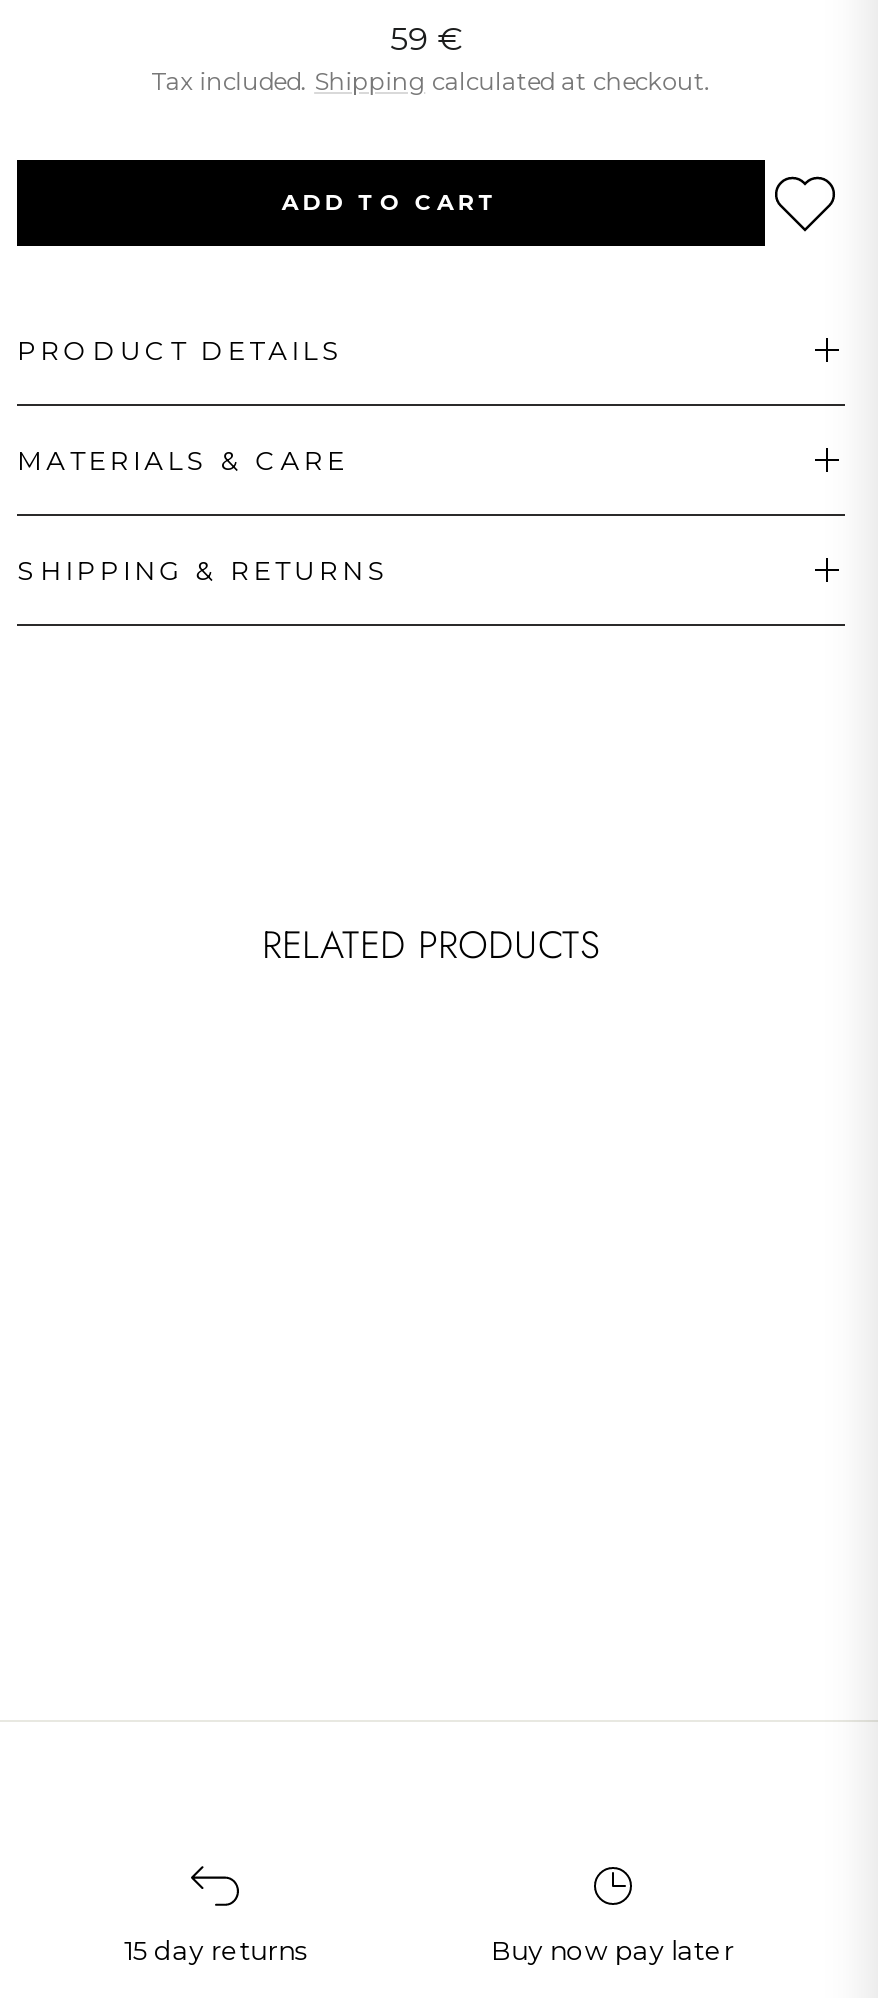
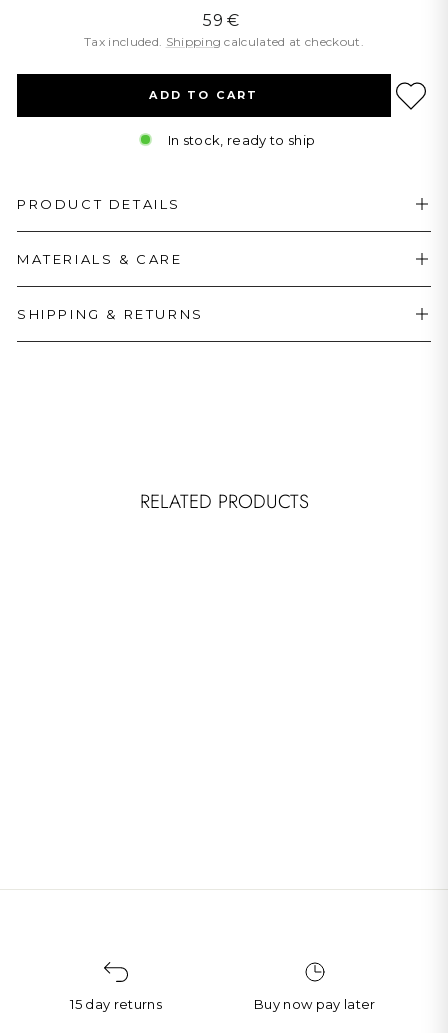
+ In stock, ready to ship
